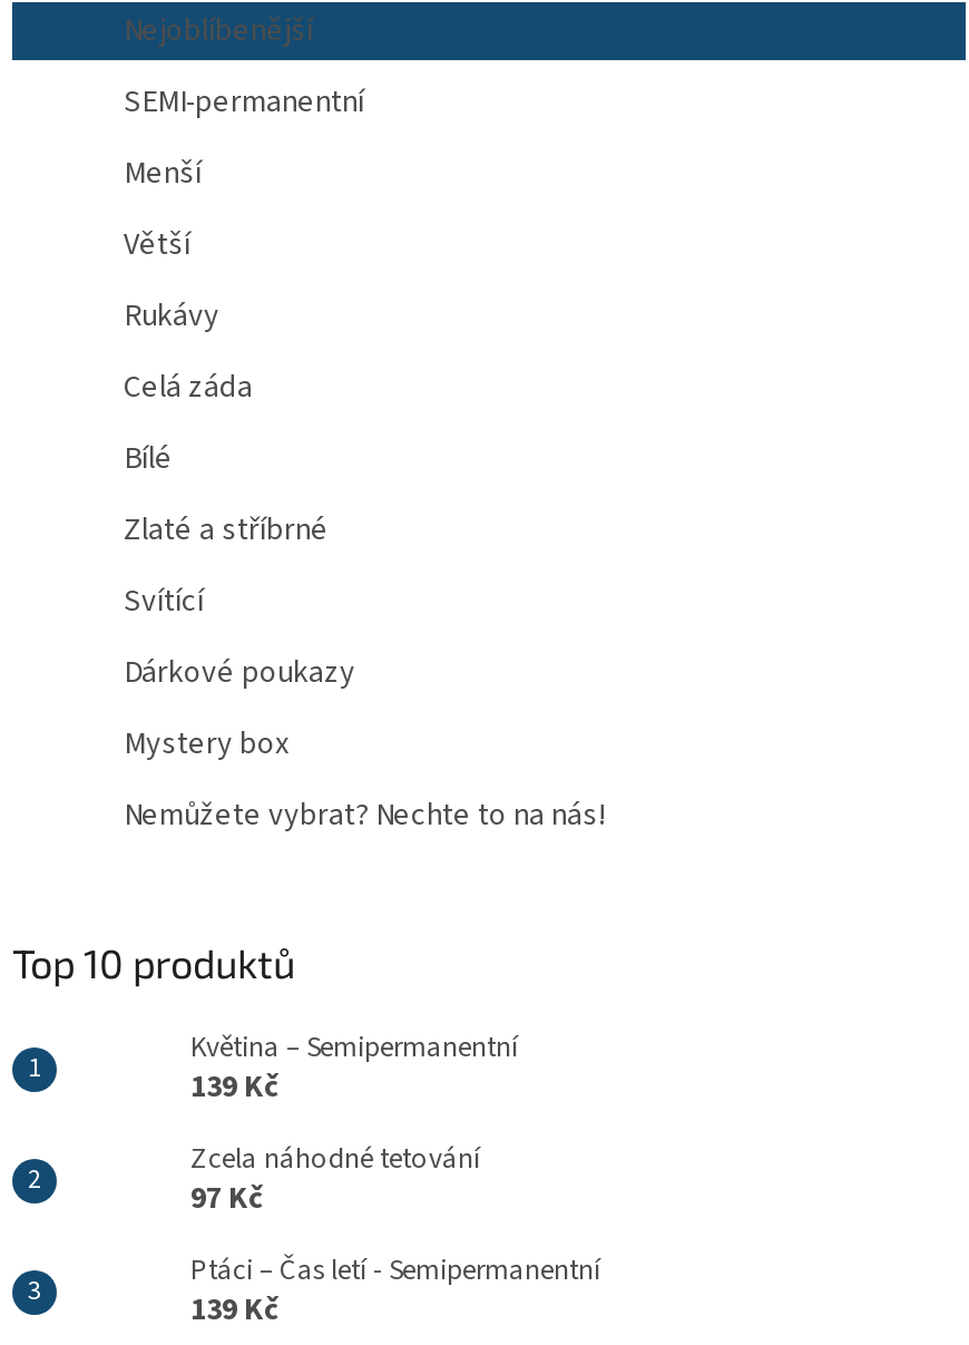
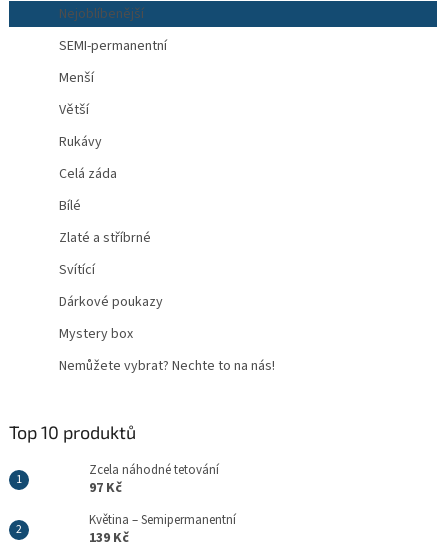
moved down: Květina – Semipermanentní

- 139 Kč

- Ptáci – Čas letí - Semipermanentní
